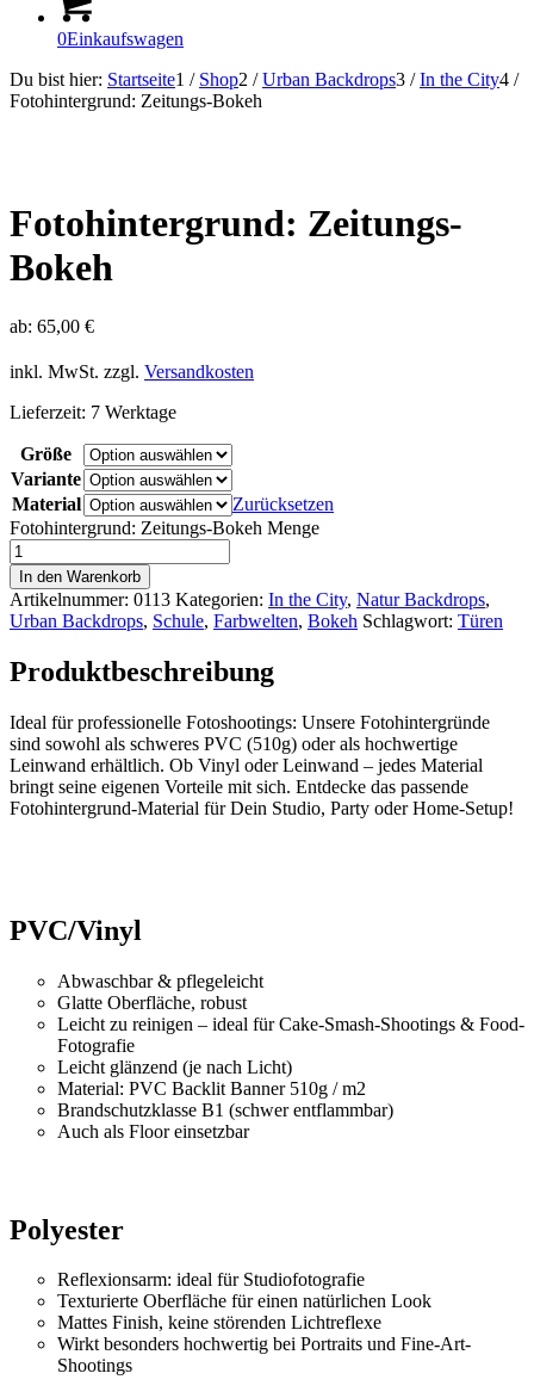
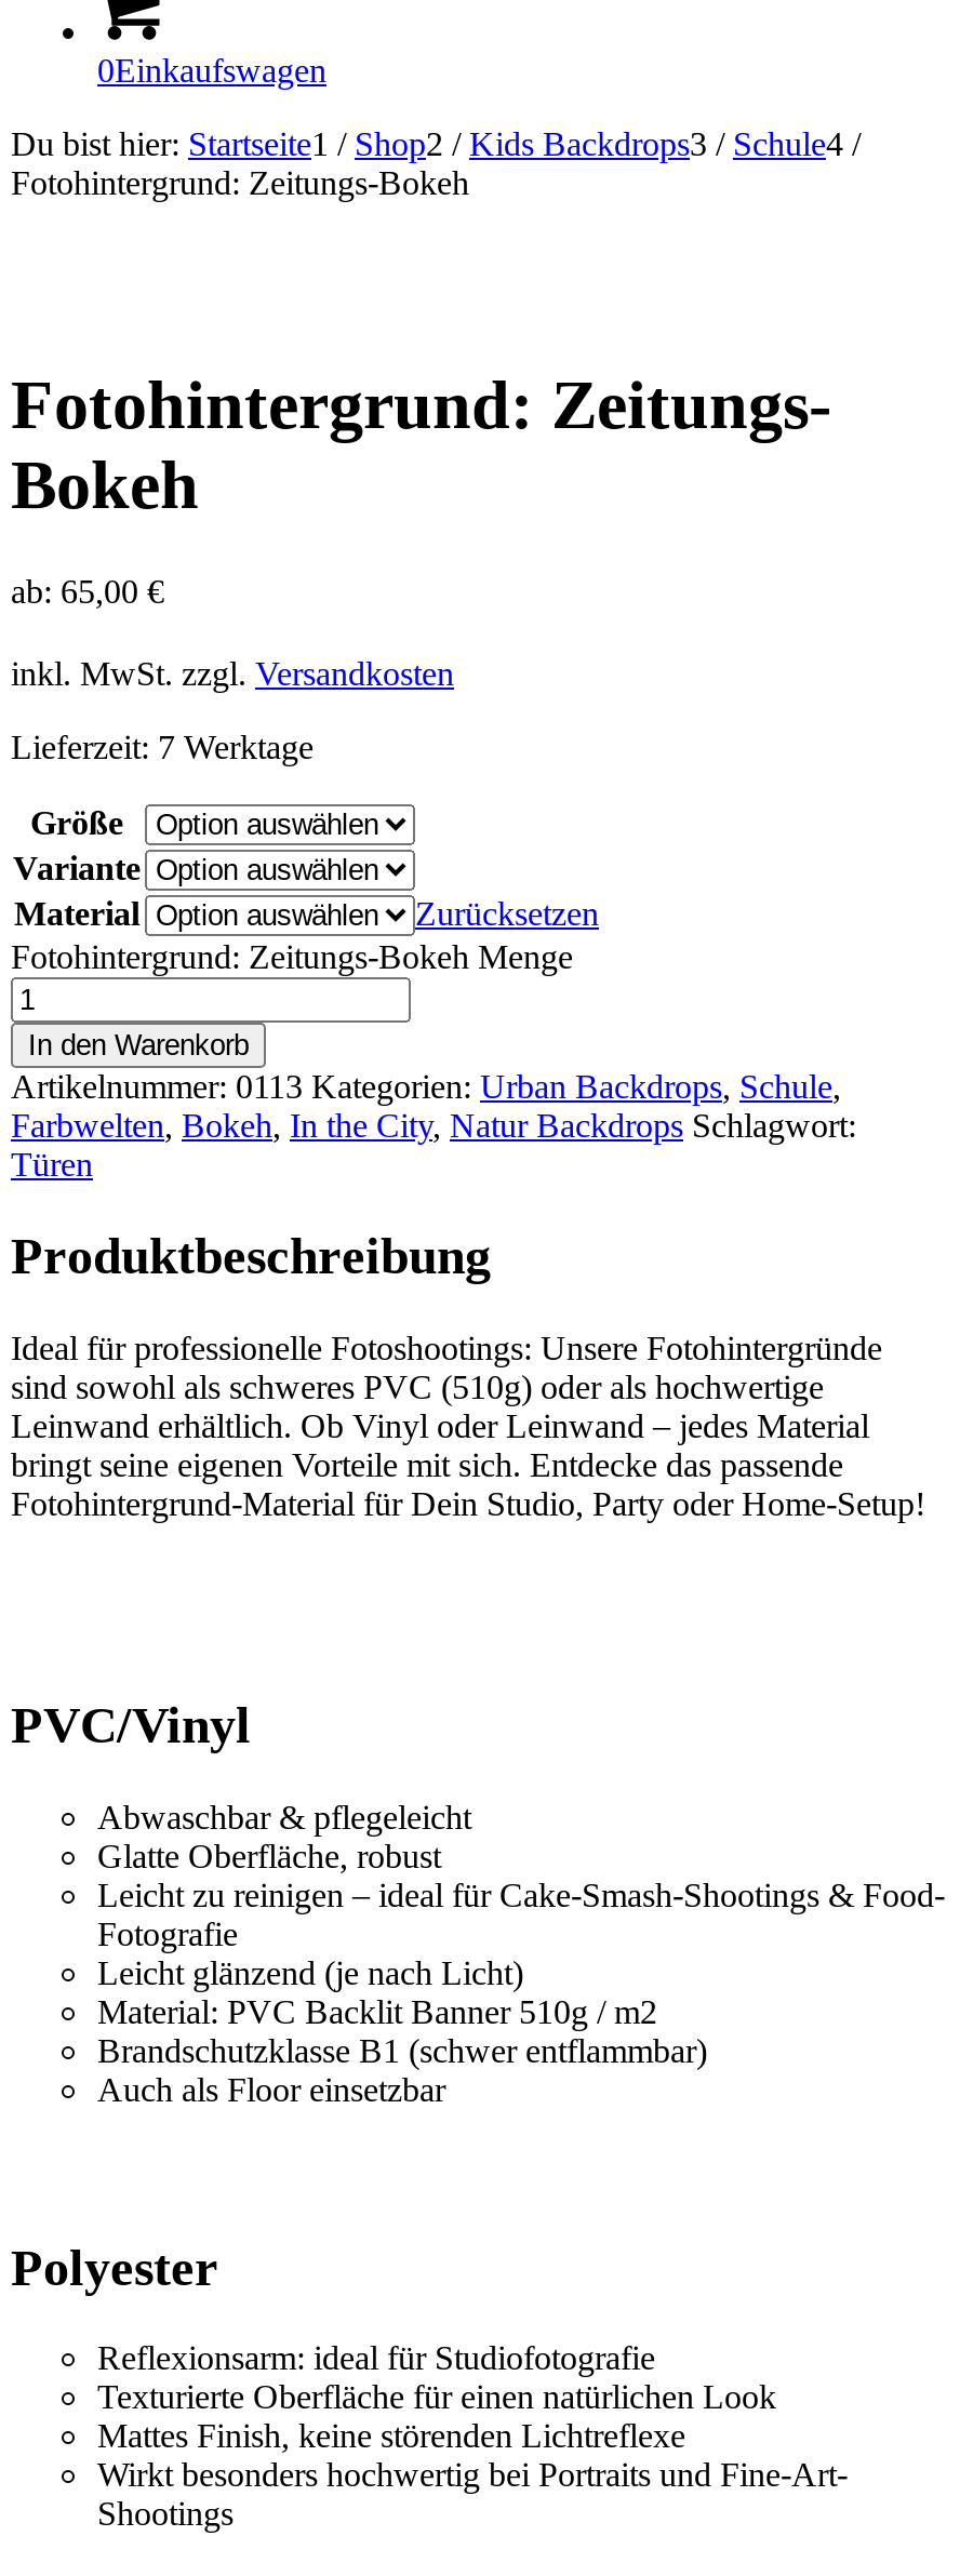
- Du bist hier: Startseite1 / Shop2 / Urban Backdrops3 / In the City4 /
+ Du bist hier: Startseite1 / Shop2 / Kids Backdrops3 / Schule4 /

- Artikelnummer:0113 Kategorien: In the City, Natur Backdrops,
- Urban Backdrops, Schule, Farbwelten, Bokeh Schlagwort: Türen
+ Artikelnummer:0113 Kategorien: Urban Backdrops, Schule,
+ Farbwelten, Bokeh, In the City, Natur Backdrops Schlagwort:
+ Türen
